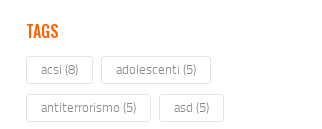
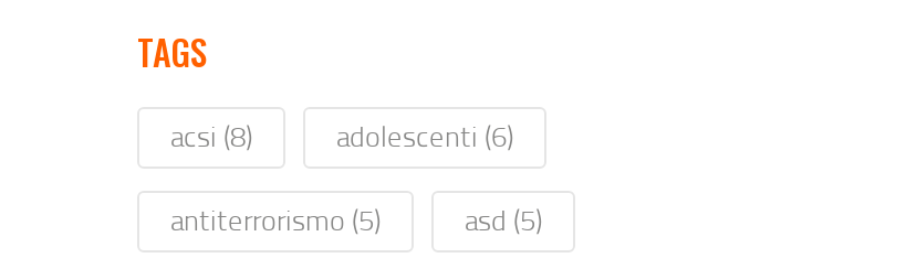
- adolescenti (5)
+ adolescenti (6)
